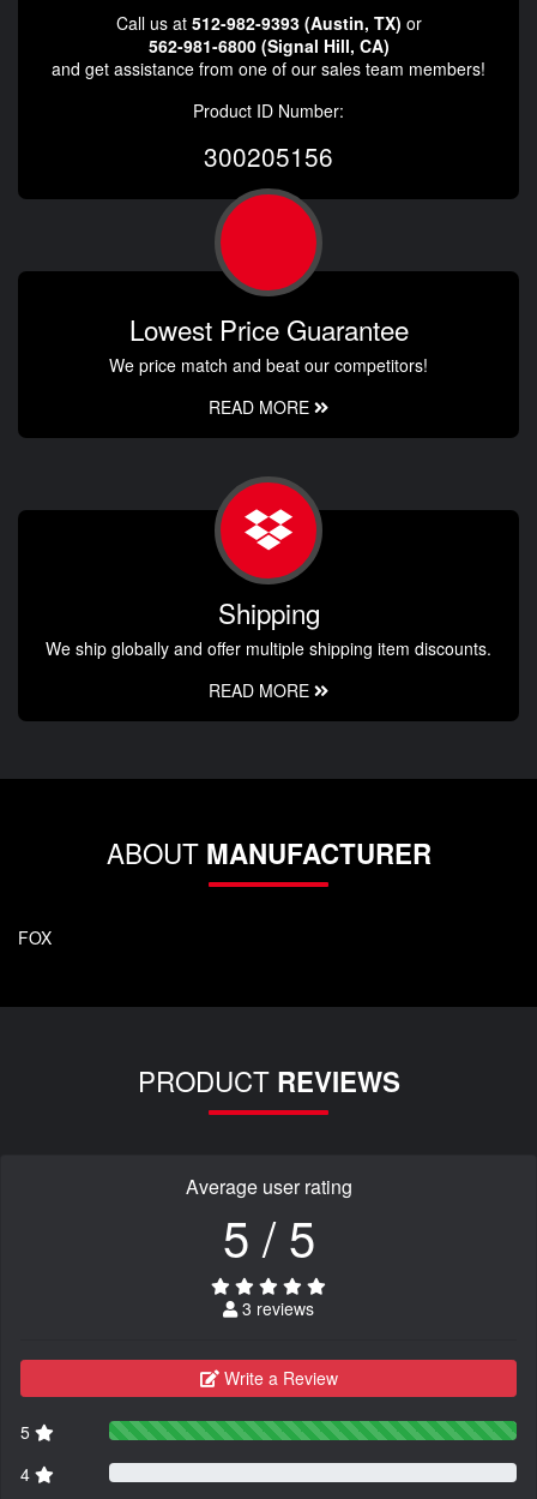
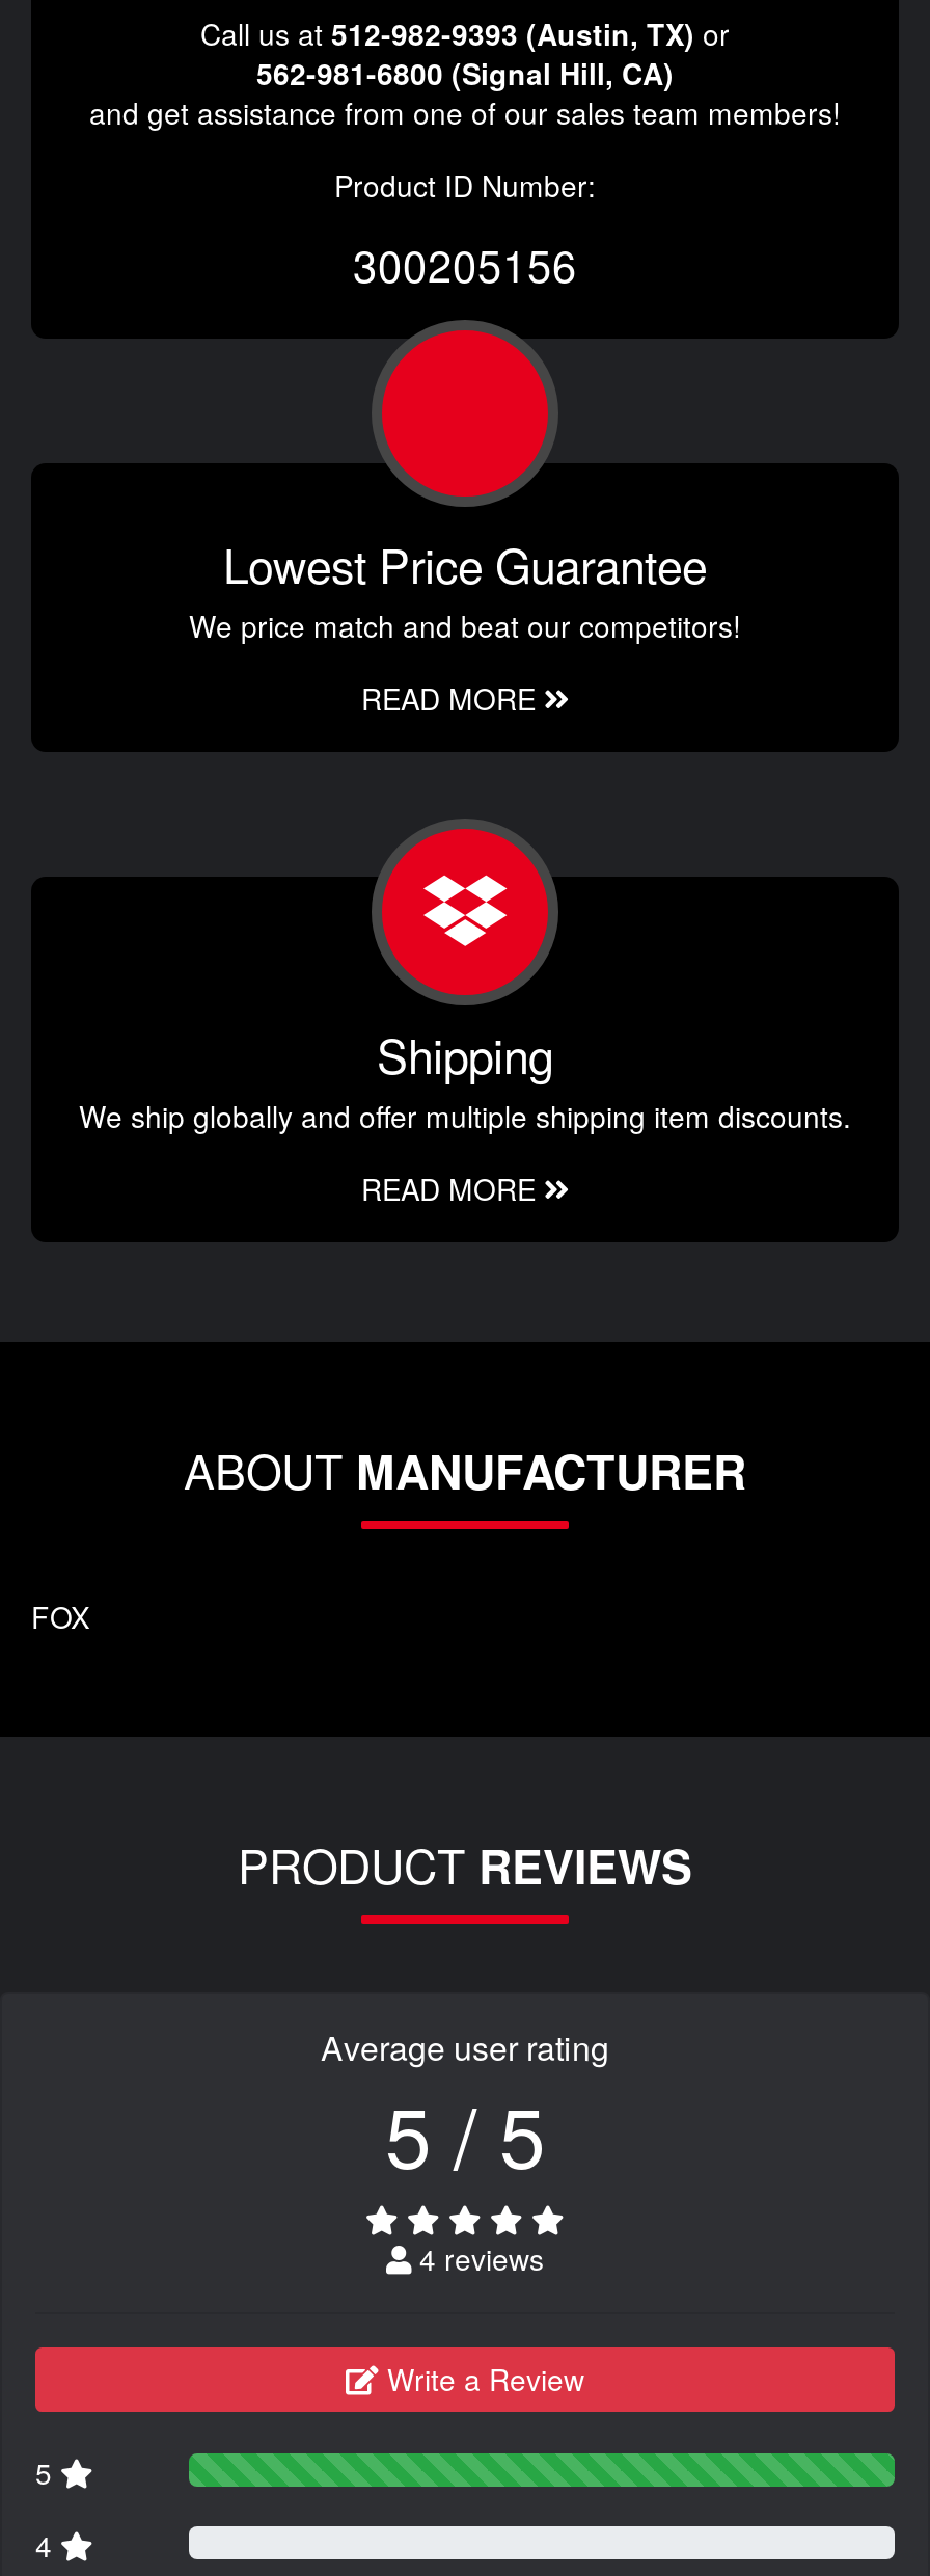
- 3 reviews
+ 4 reviews
